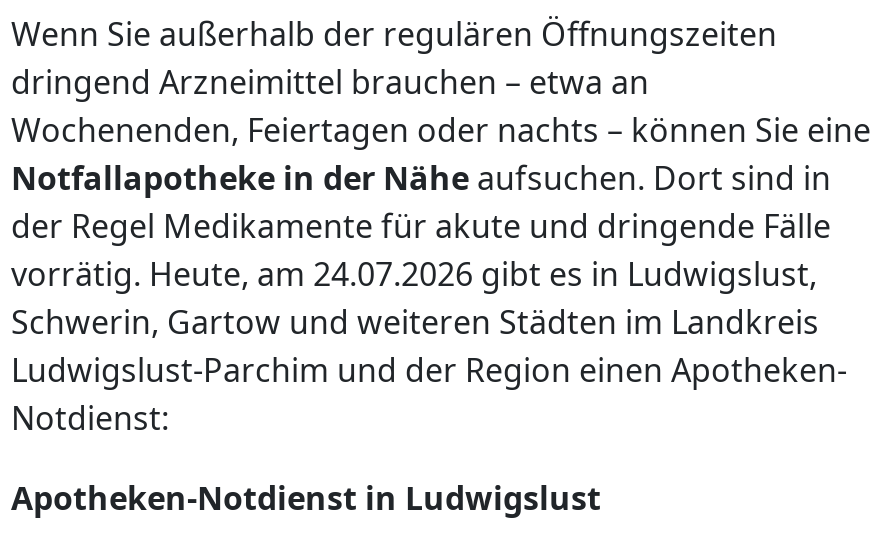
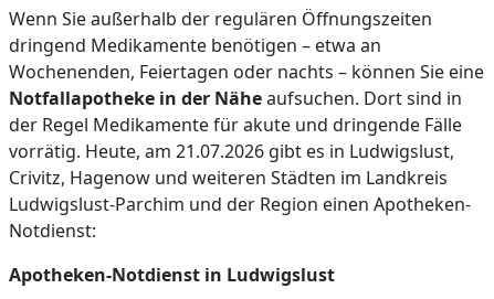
- dringend Arzneimittel brauchen – etwa an
+ dringend Medikamente benötigen – etwa an

- vorrätig. Heute, am 24.07.2026 gibt es in Ludwigslust,
+ vorrätig. Heute, am 21.07.2026 gibt es in Ludwigslust,

- Schwerin, Gartow und weiteren Städten im Landkreis
+ Crivitz, Hagenow und weiteren Städten im Landkreis
